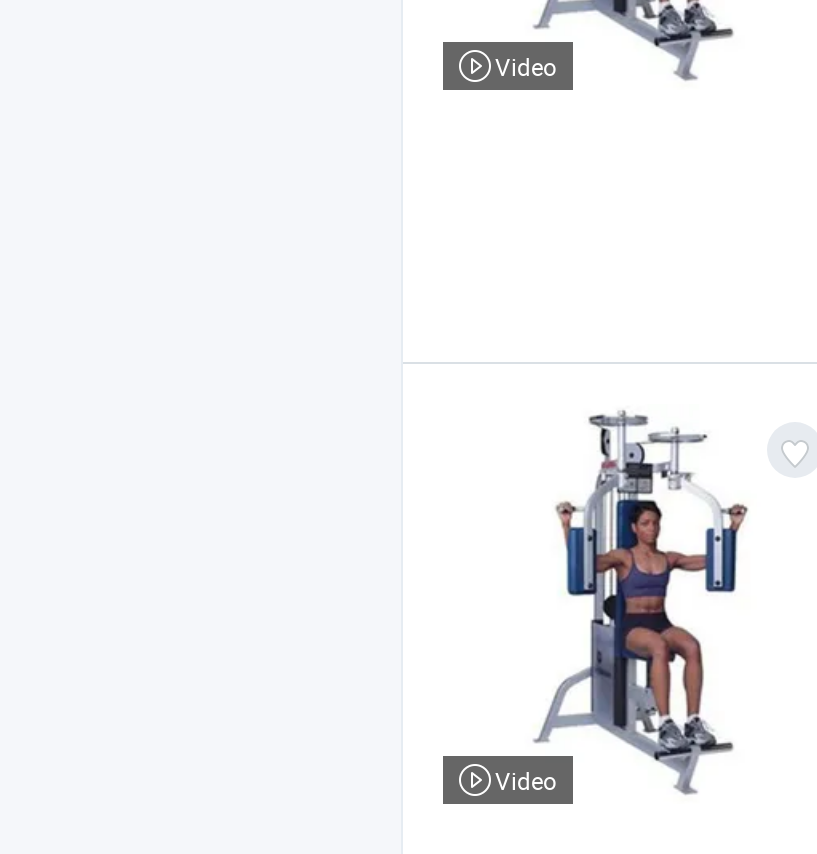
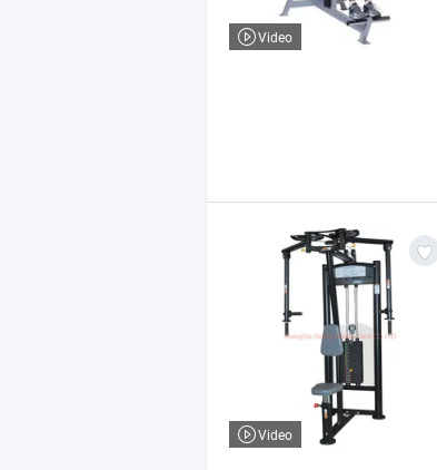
- [image]
+ [image]
